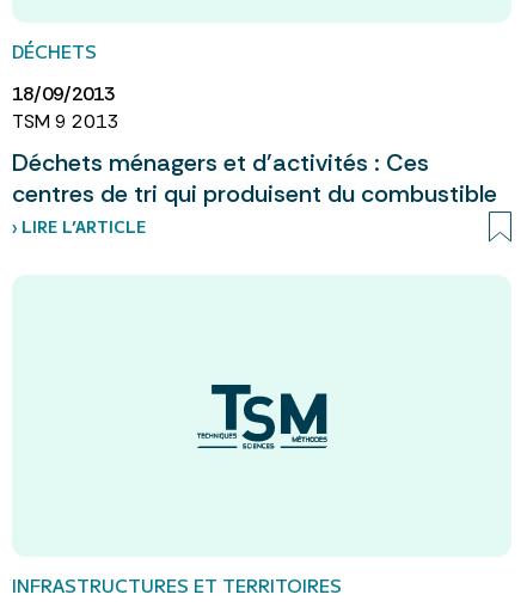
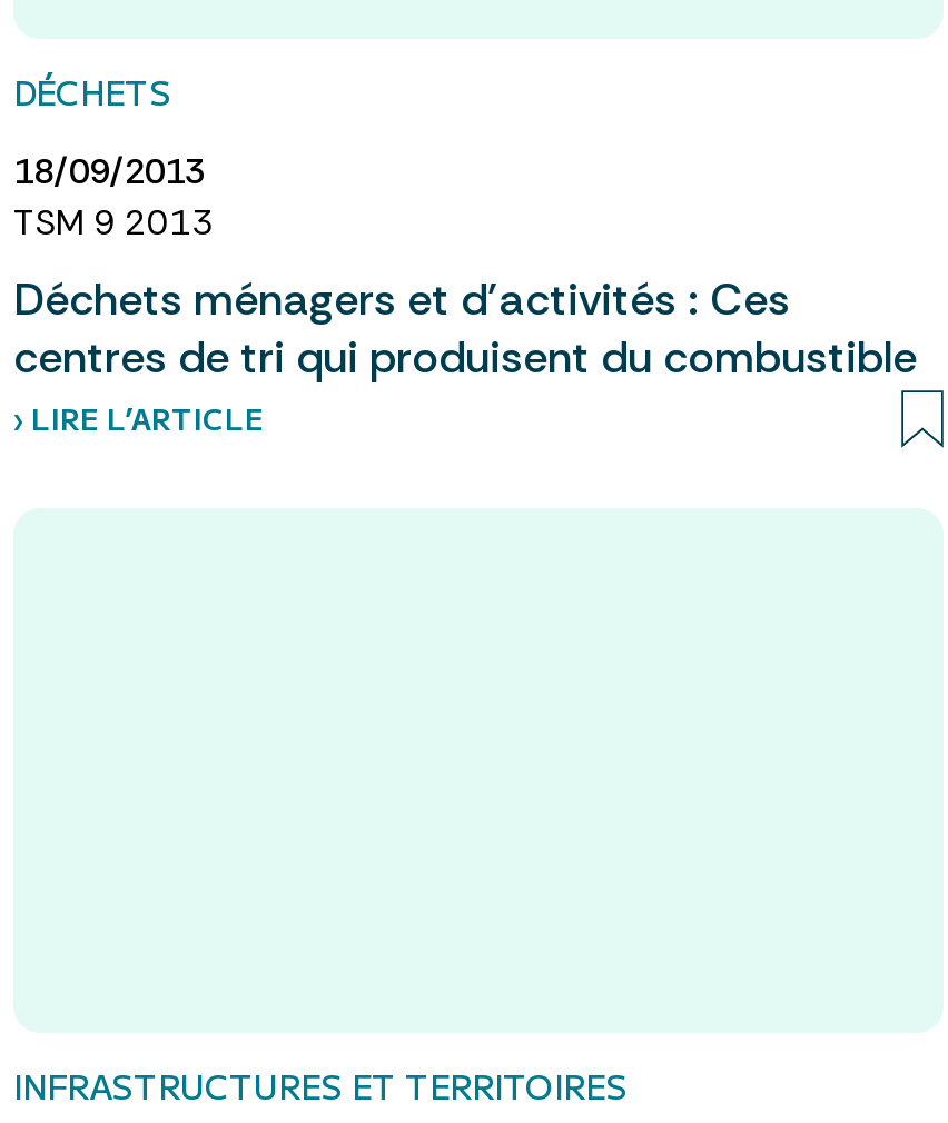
- [image]
